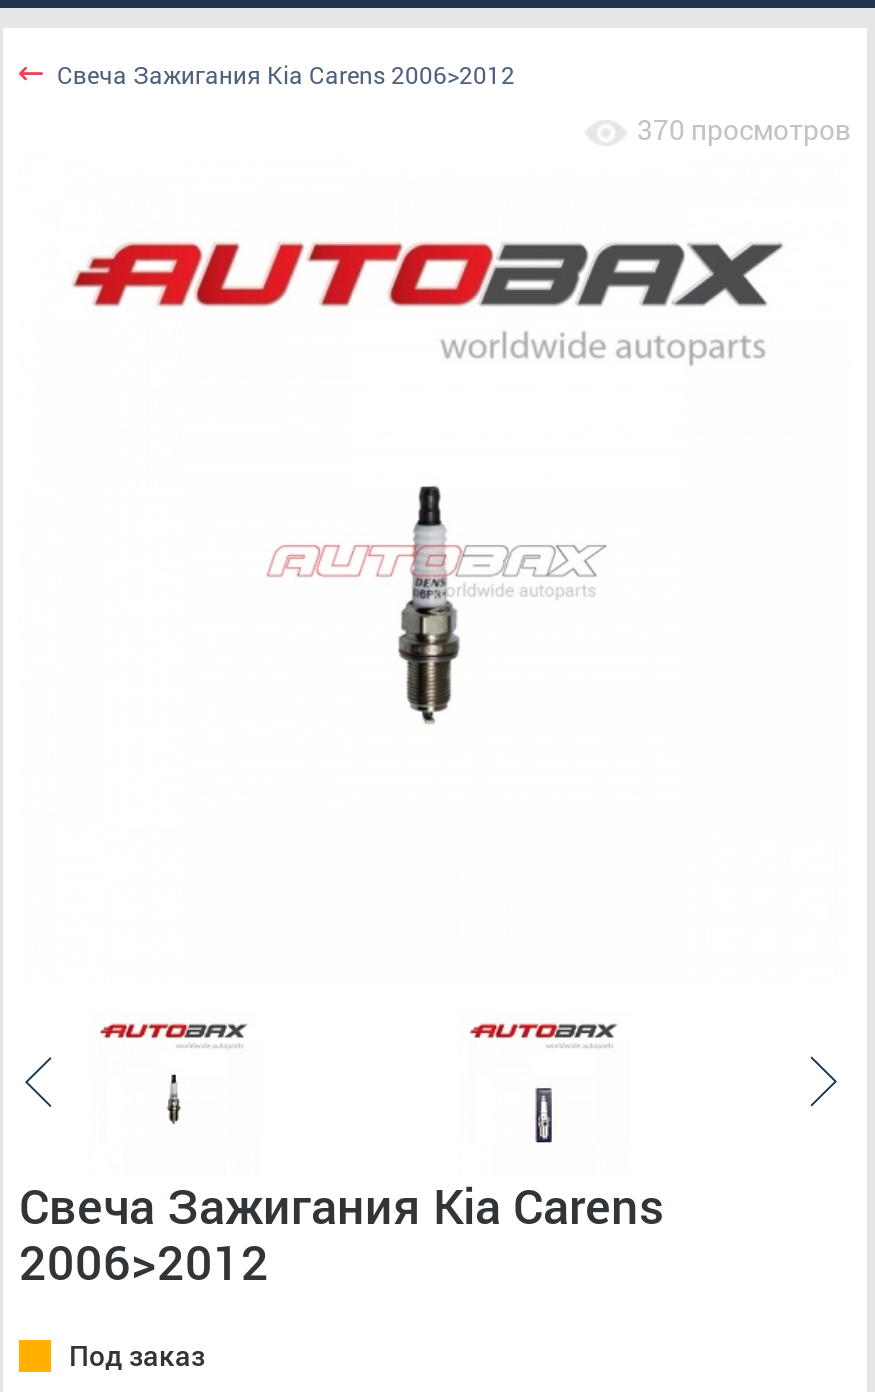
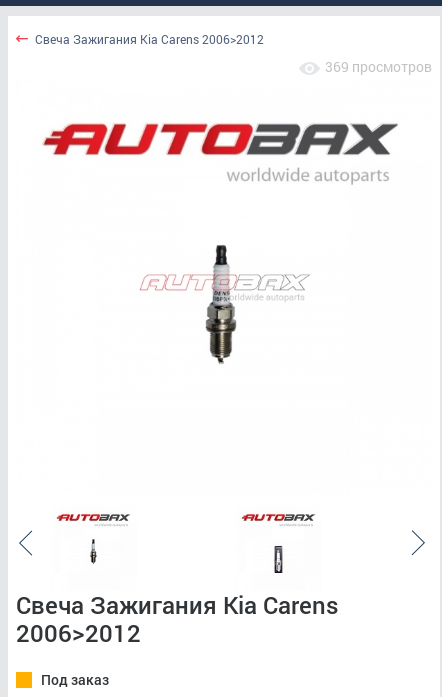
- 370 просмотров
+ 369 просмотров
